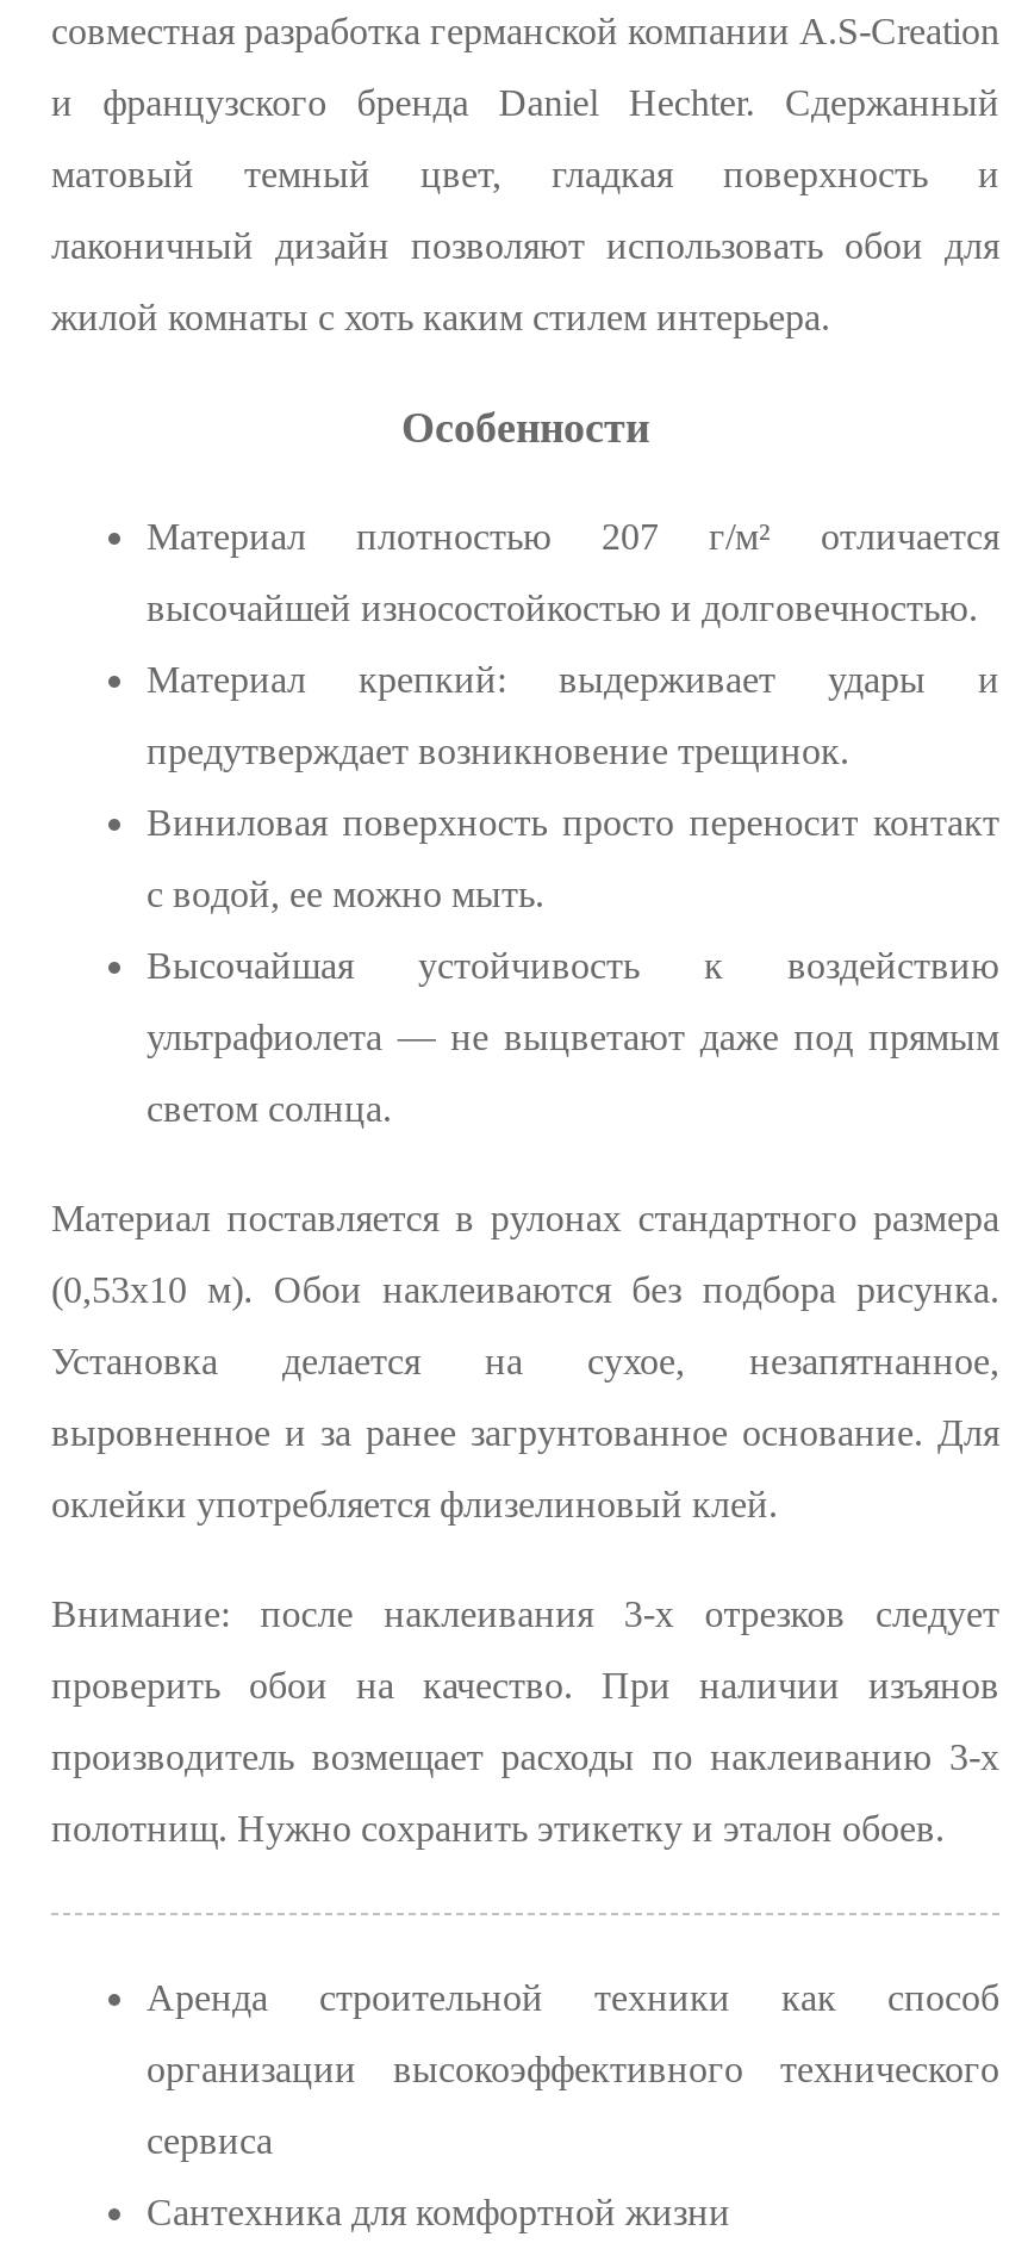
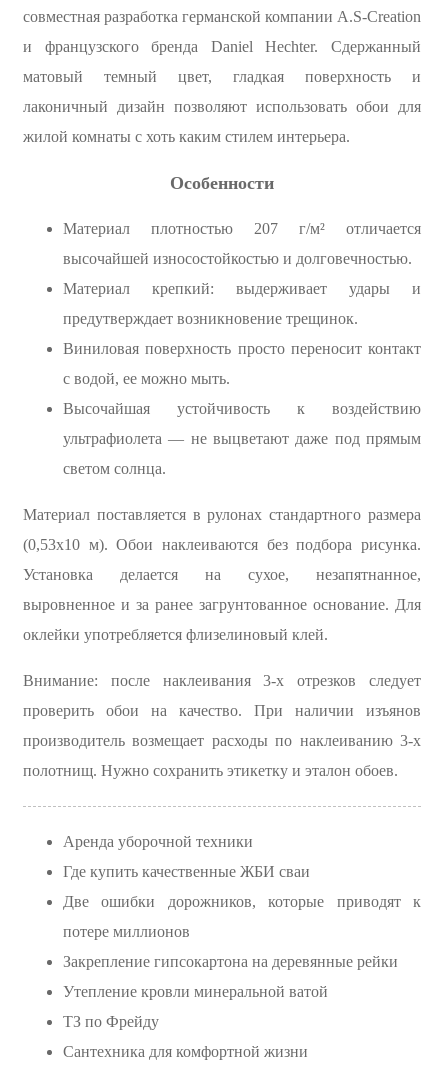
- Аренда строительной техники как способ
- организации высокоэффективного технического
- сервиса
+ Аренда уборочной техники
+ Где купить качественные ЖБИ сваи
+ Две ошибки дорожников, которые приводят к
+ потере миллионов
+ Закрепление гипсокартона на деревянные рейки
+ Утепление кровли минеральной ватой
+ ТЗ по Фрейду
